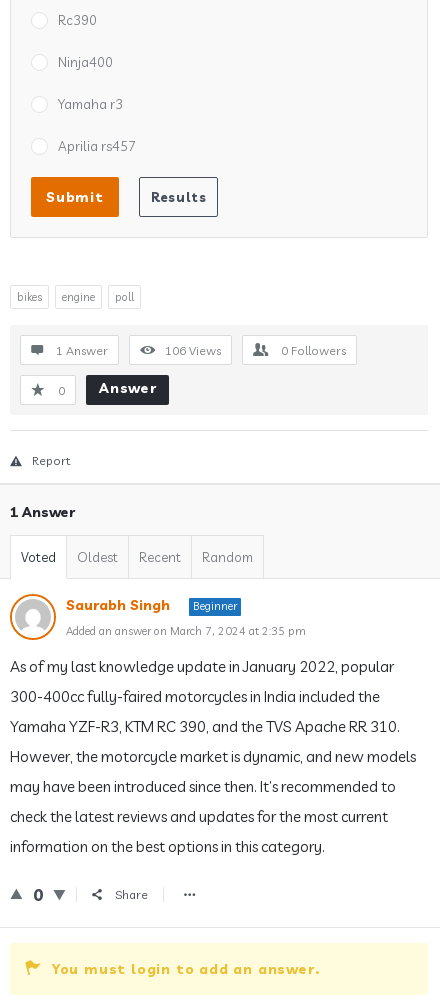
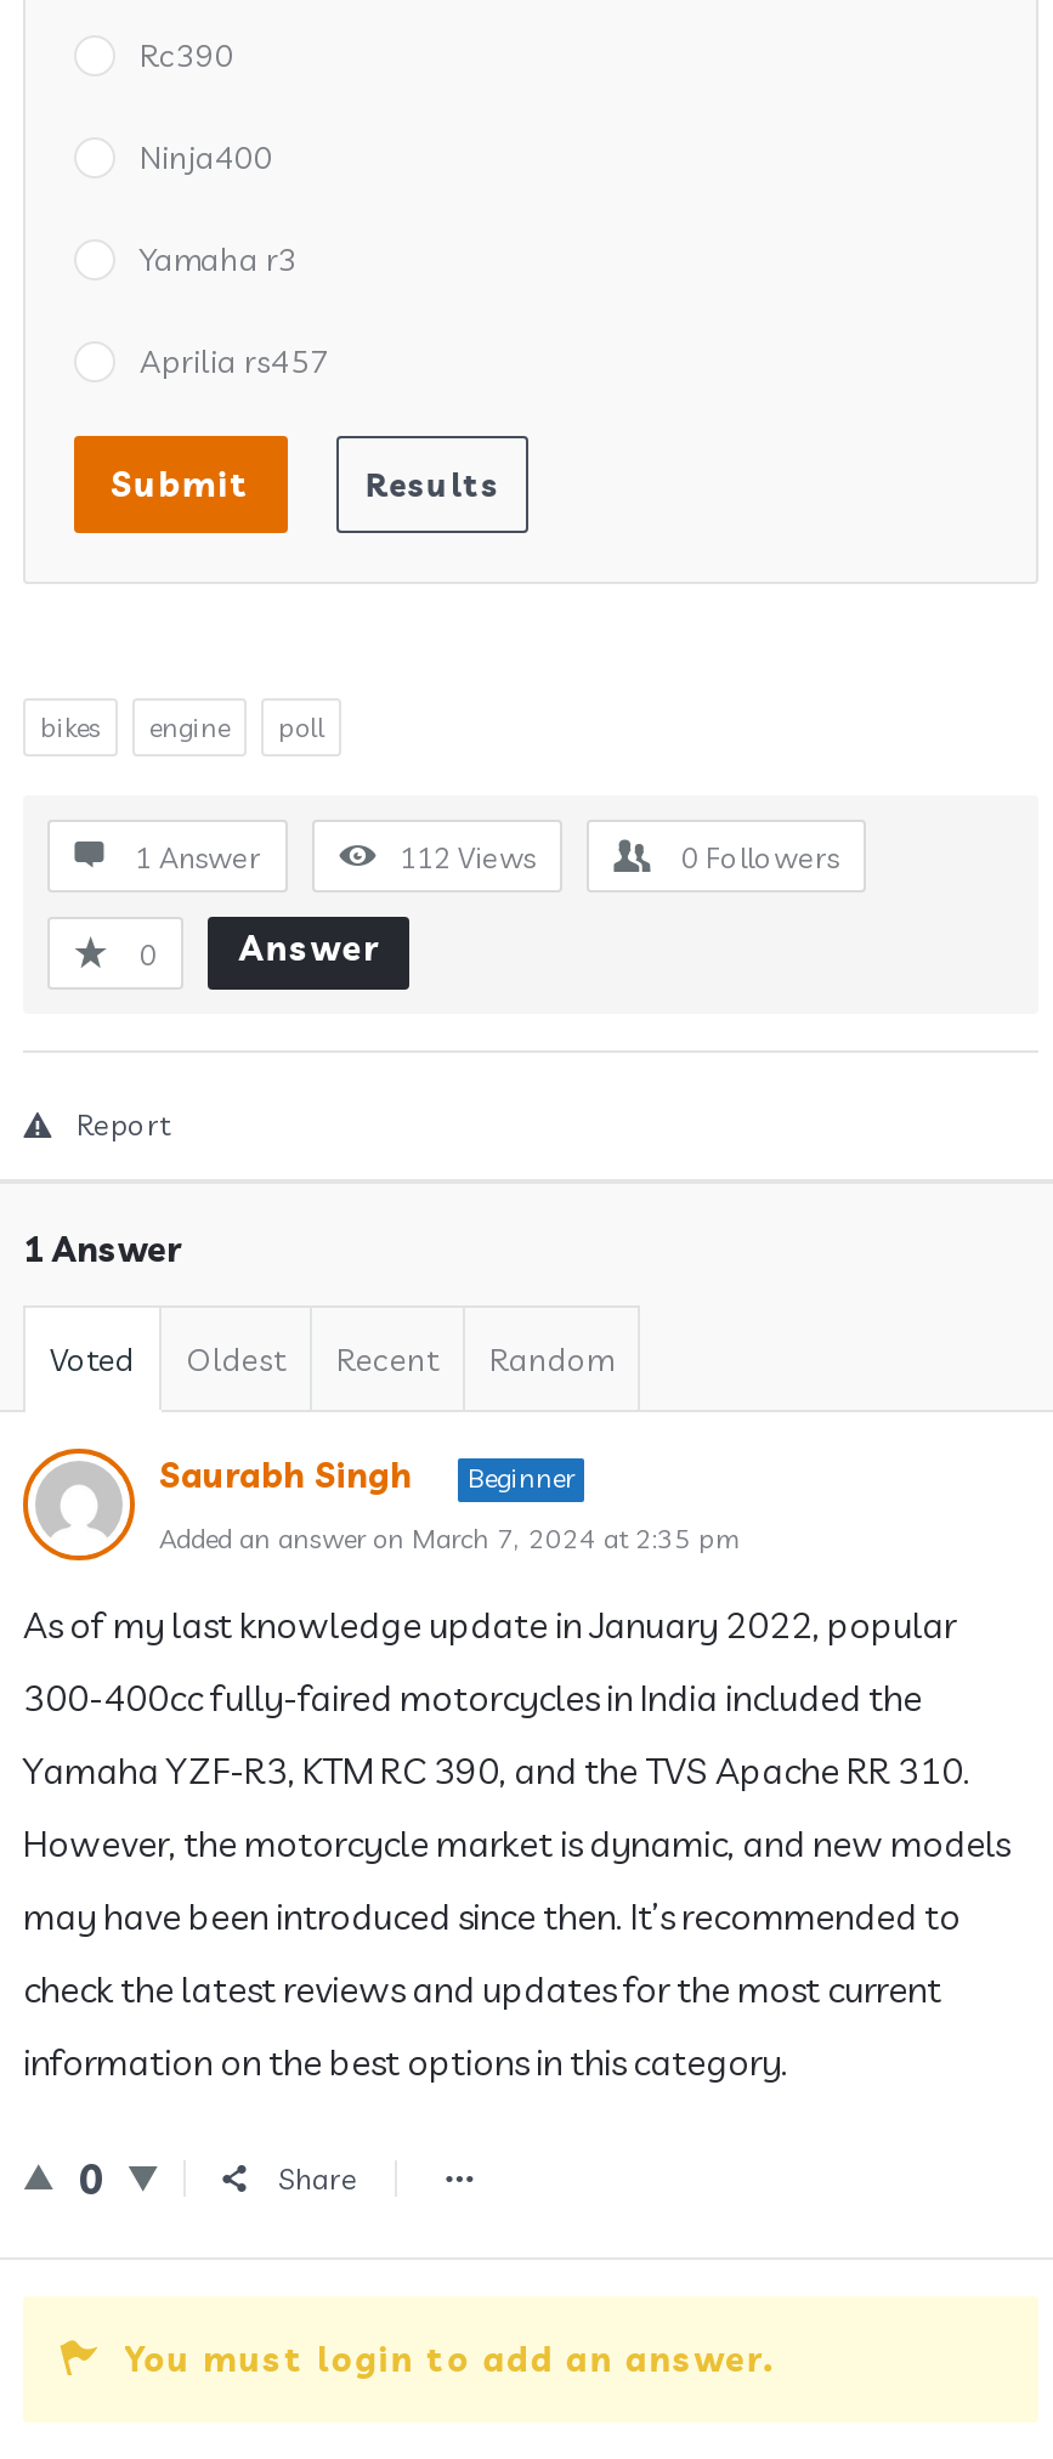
- 106 Views
+ 112 Views
